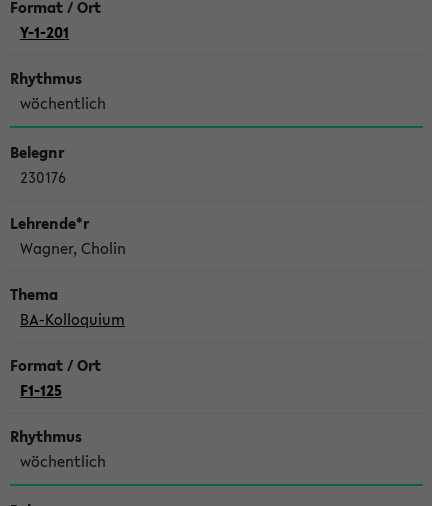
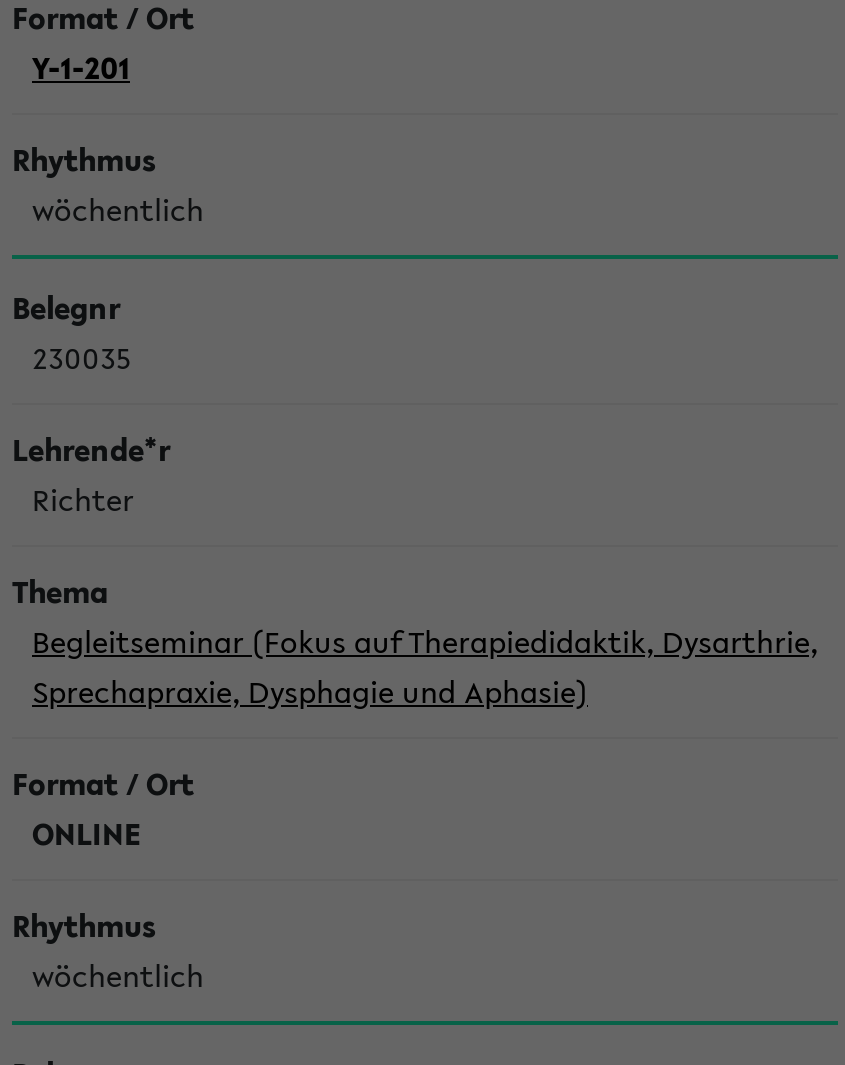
- 230176
+ 230035

- Wagner, Cholin
+ Richter

- BA-Kolloquium
+ Begleitseminar (Fokus auf Therapiedidaktik, Dysarthrie,
+ Sprechapraxie, Dysphagie und Aphasie)

- F1-125
+ ONLINE
